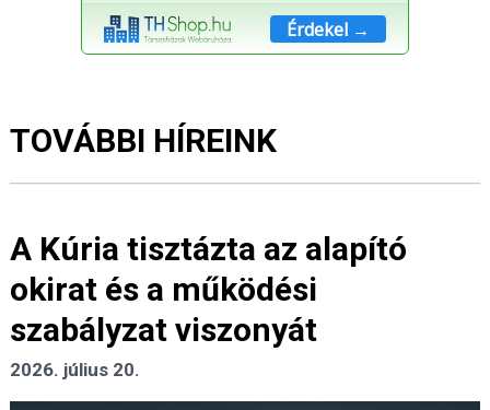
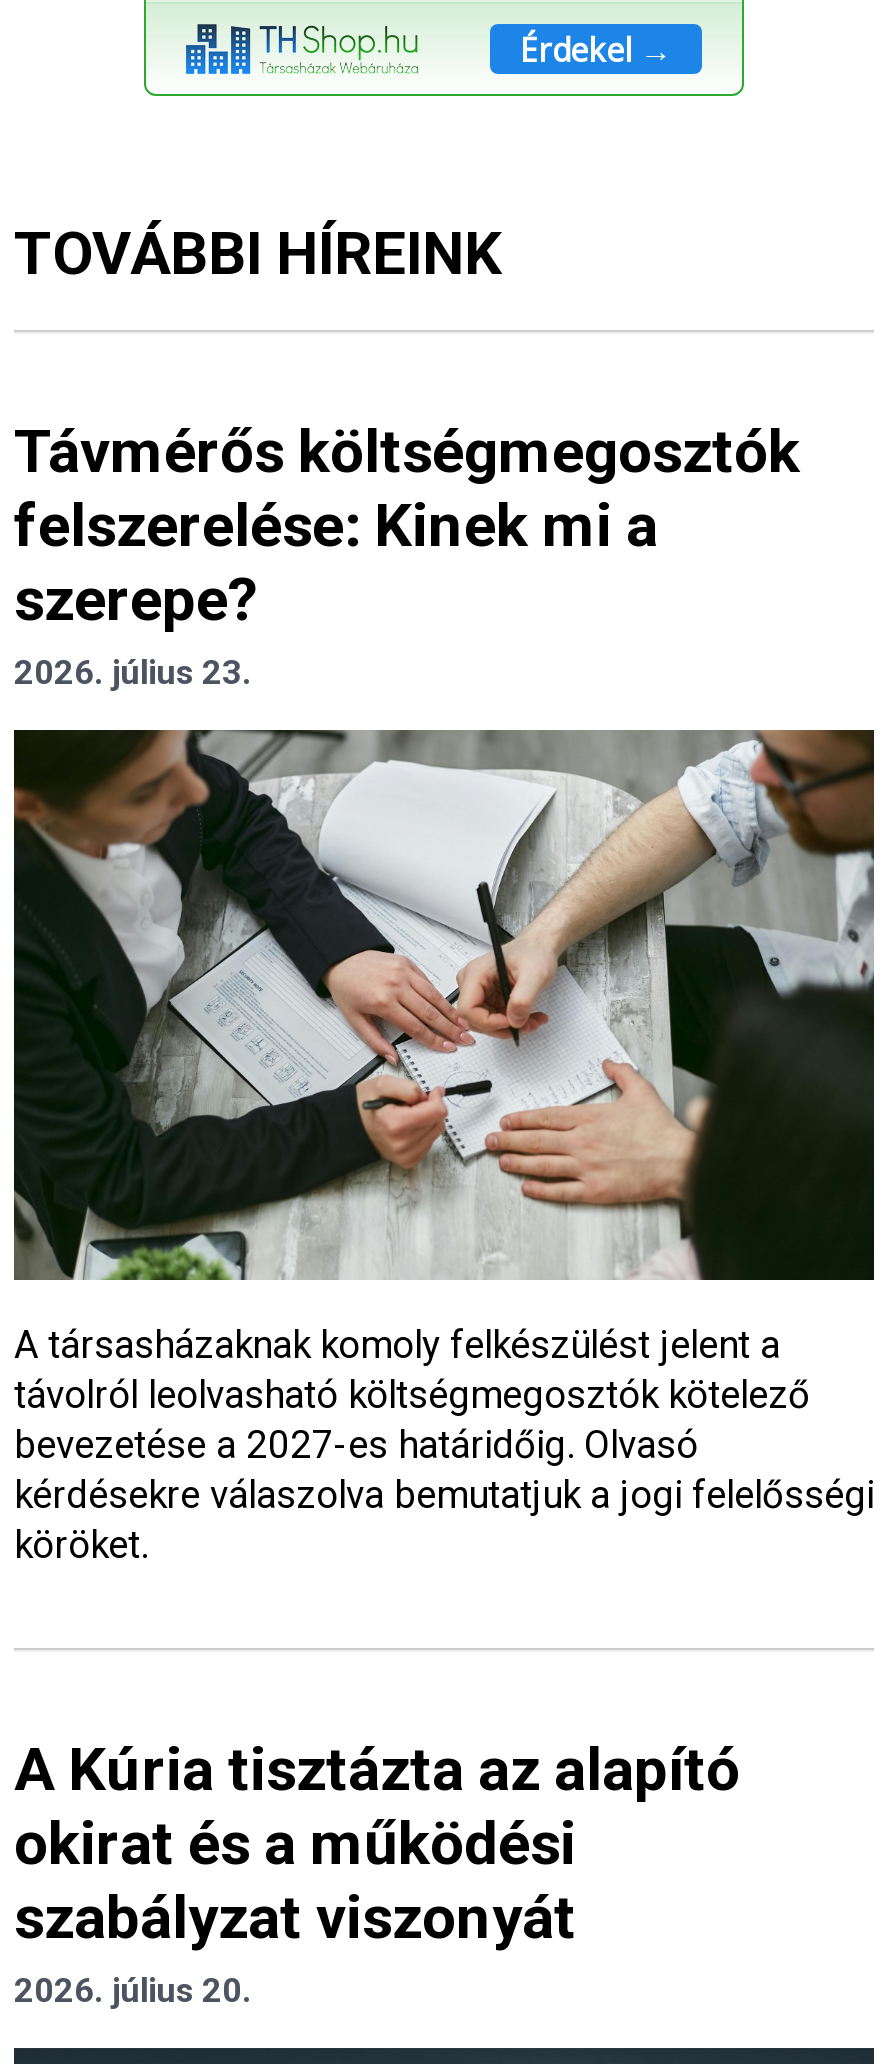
+ Távmérős költségmegosztók
+ felszerelése: Kinek mi a
+ szerepe?
+ 2026. július 23.

+ [image]
+ A társasházaknak komoly felkészülést jelent a
+ távolról leolvasható költségmegosztók kötelező
+ bevezetése a 2027-es határidőig. Olvasó
+ kérdésekre válaszolva bemutatjuk a jogi felelősségi
+ köröket.
